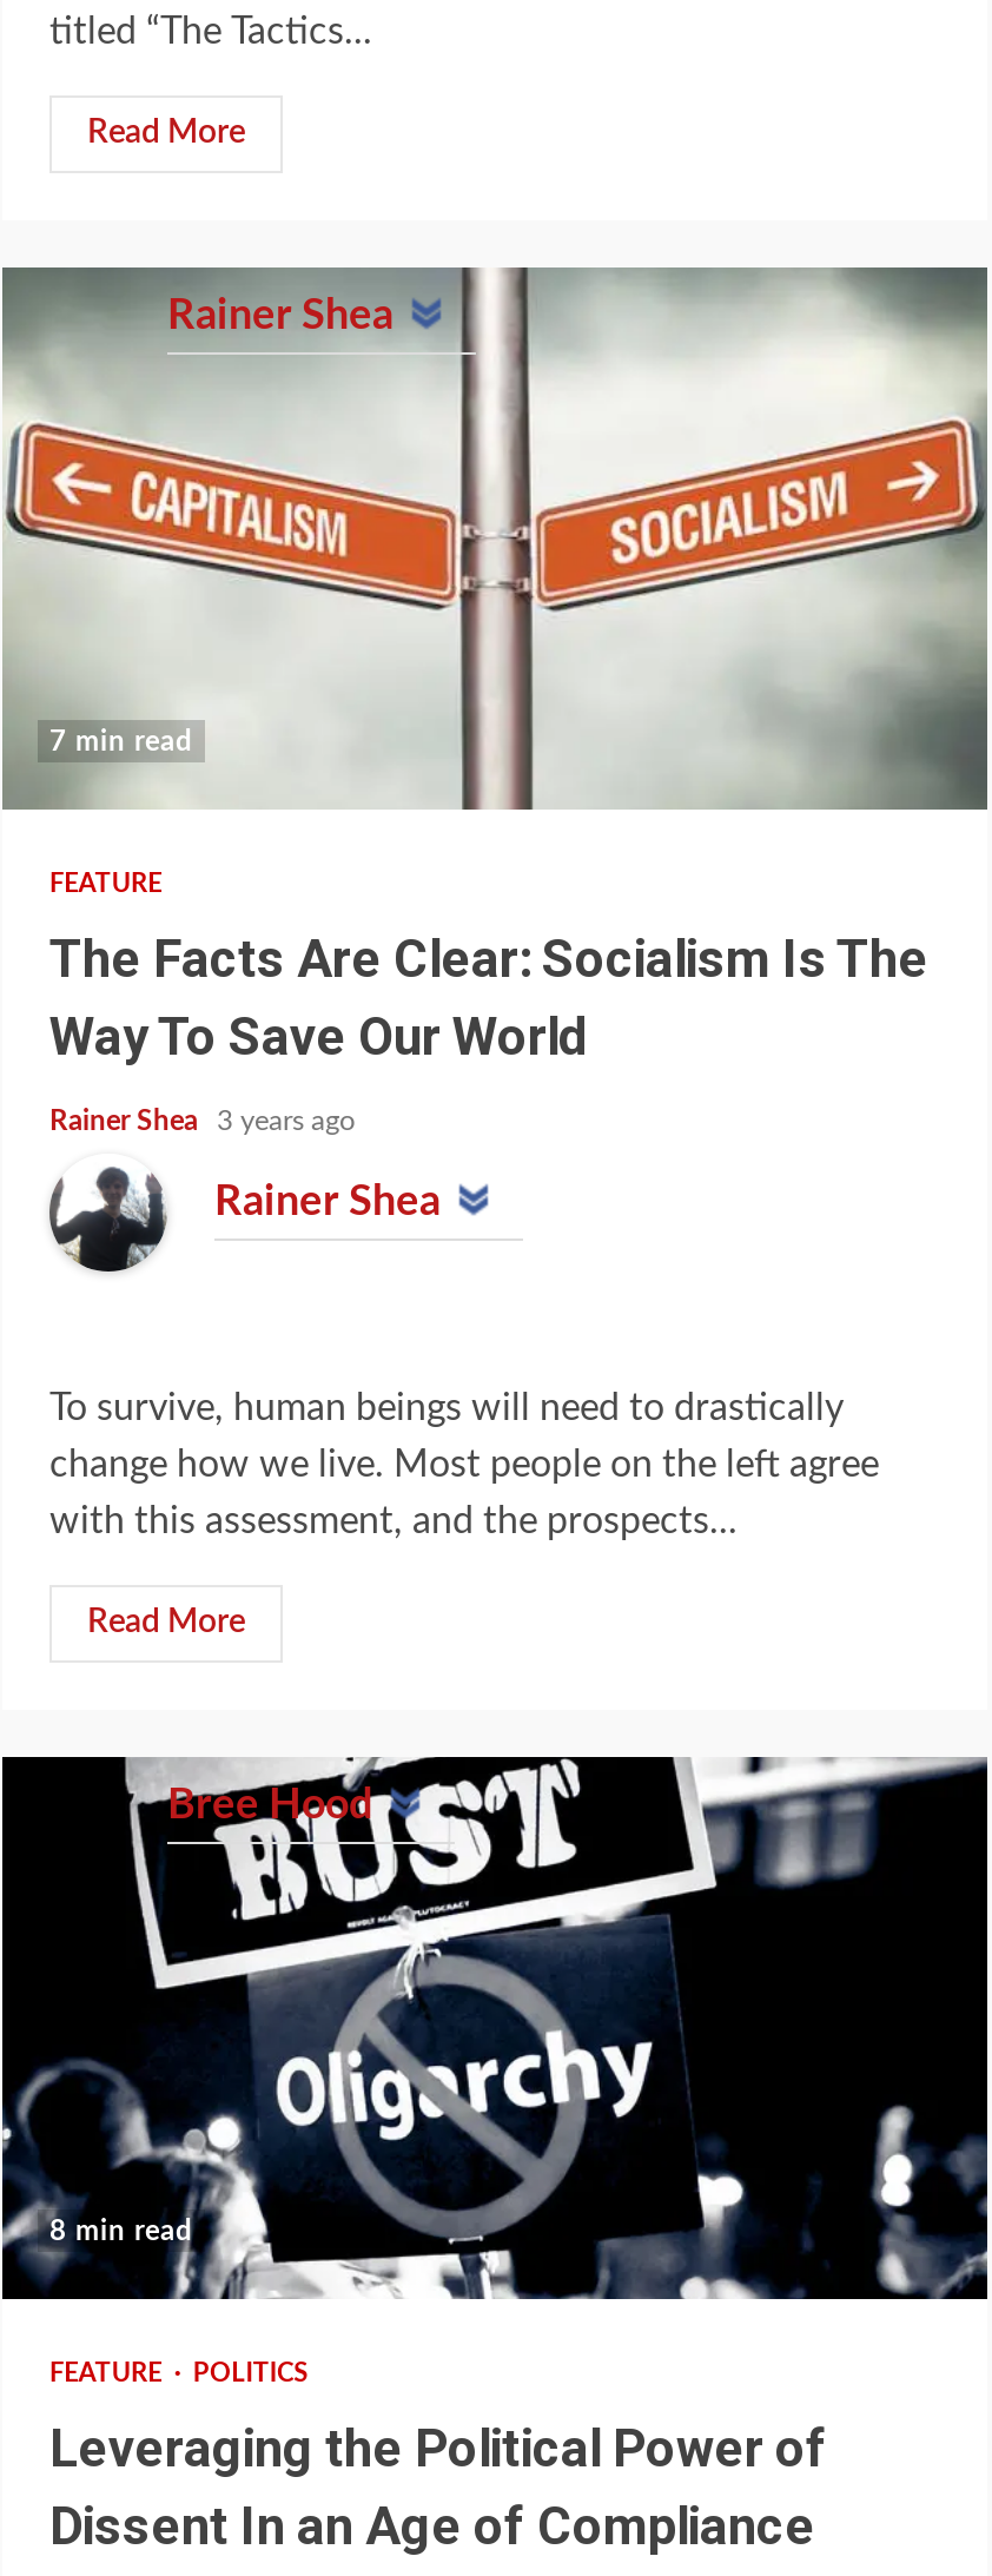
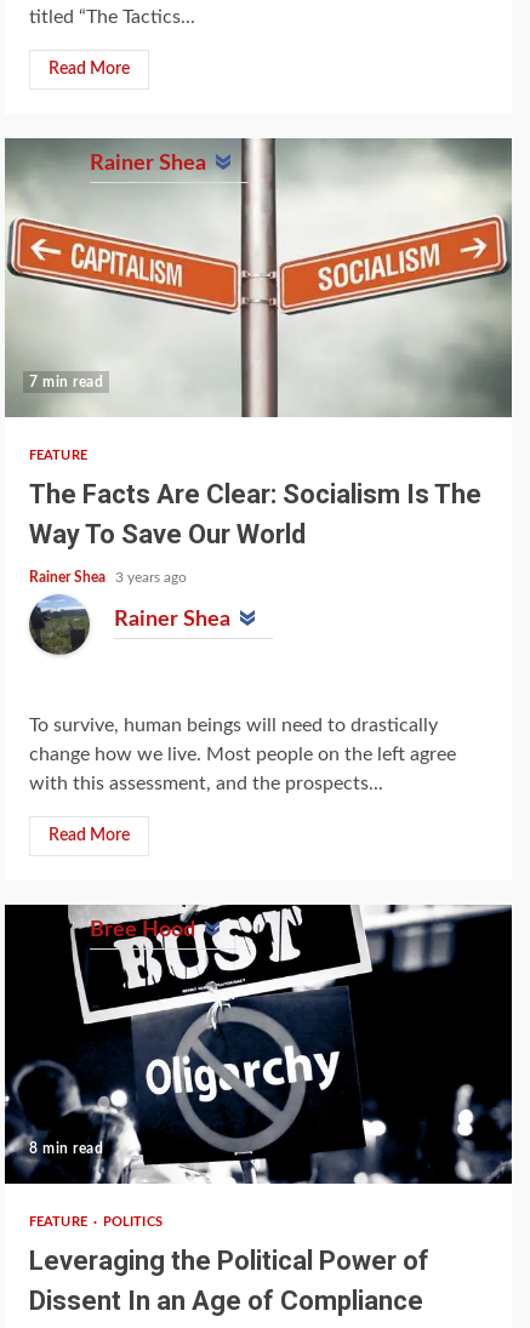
- [image]
+ [image]
